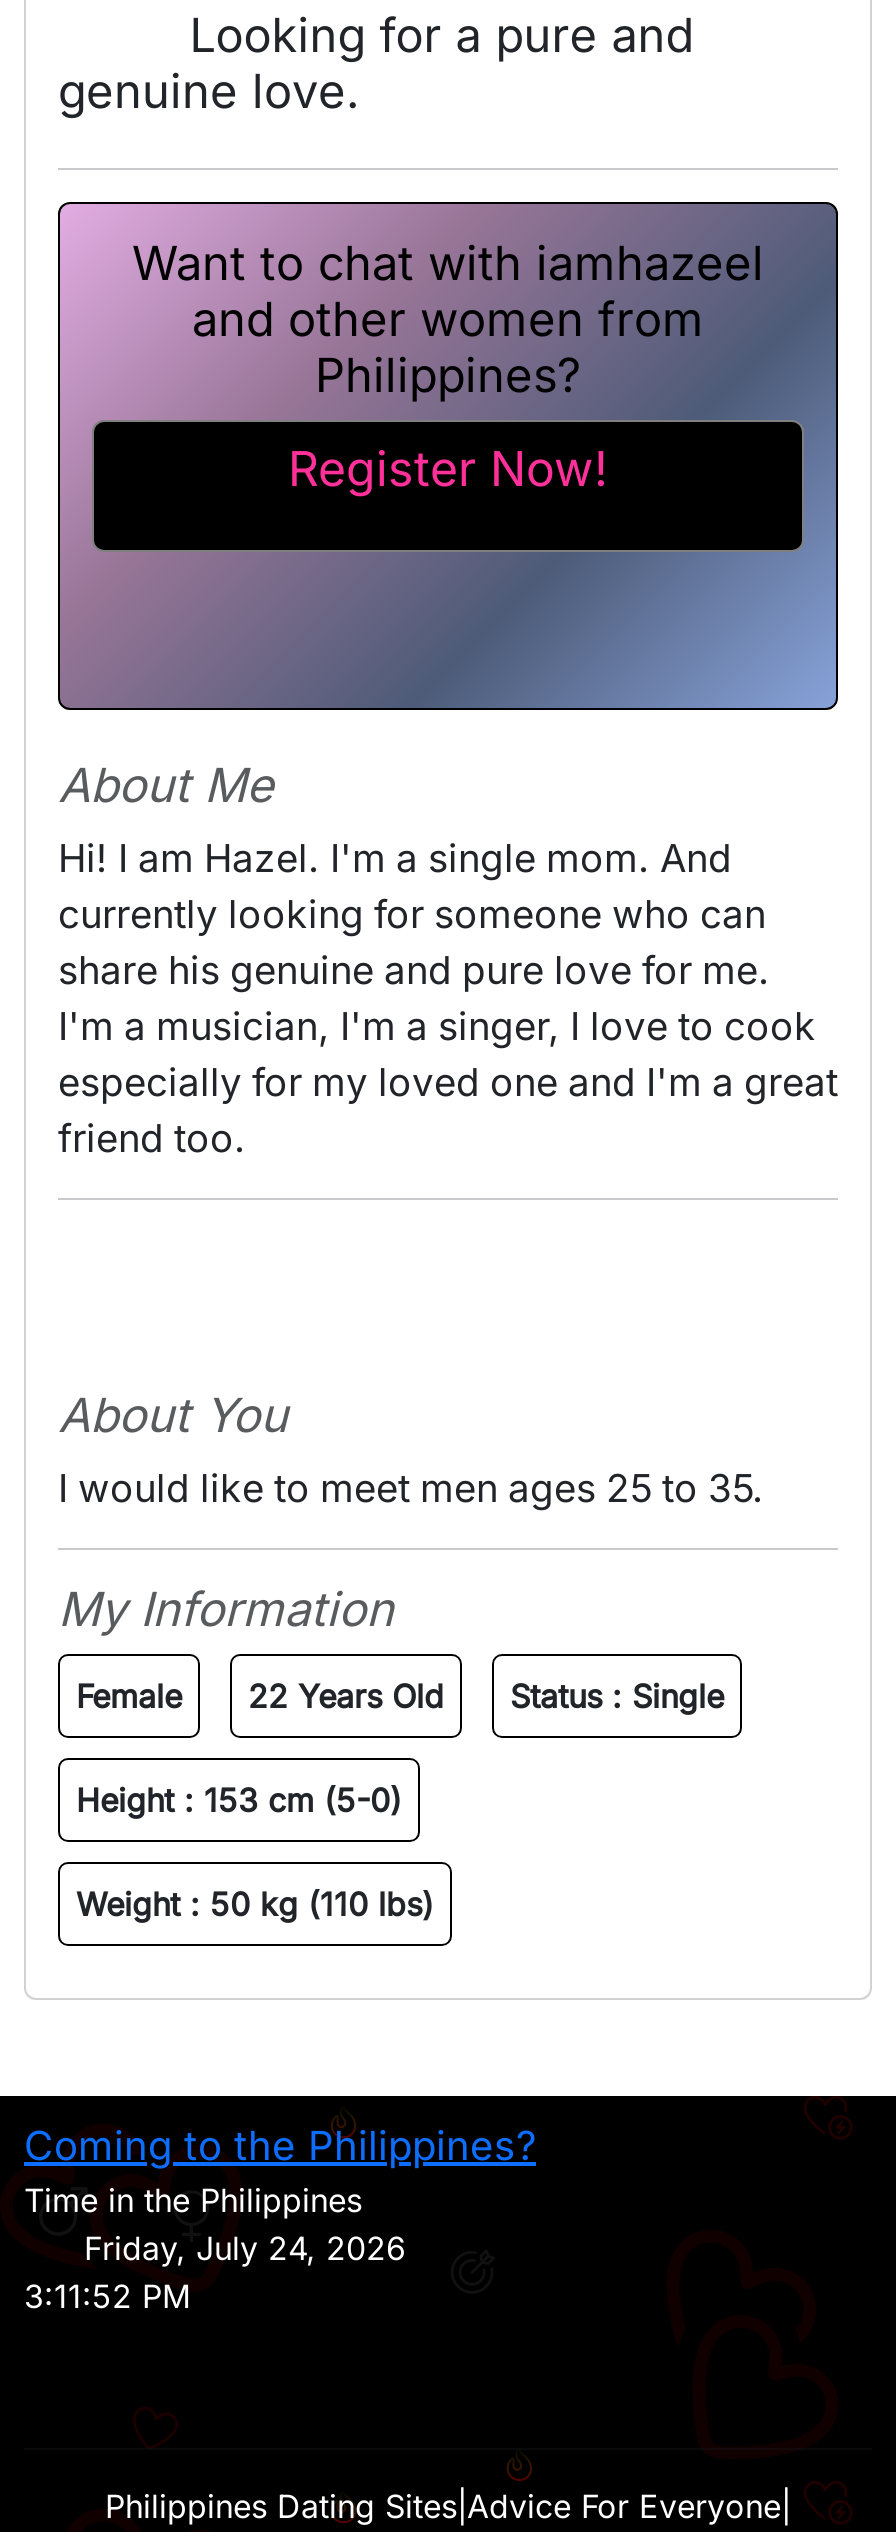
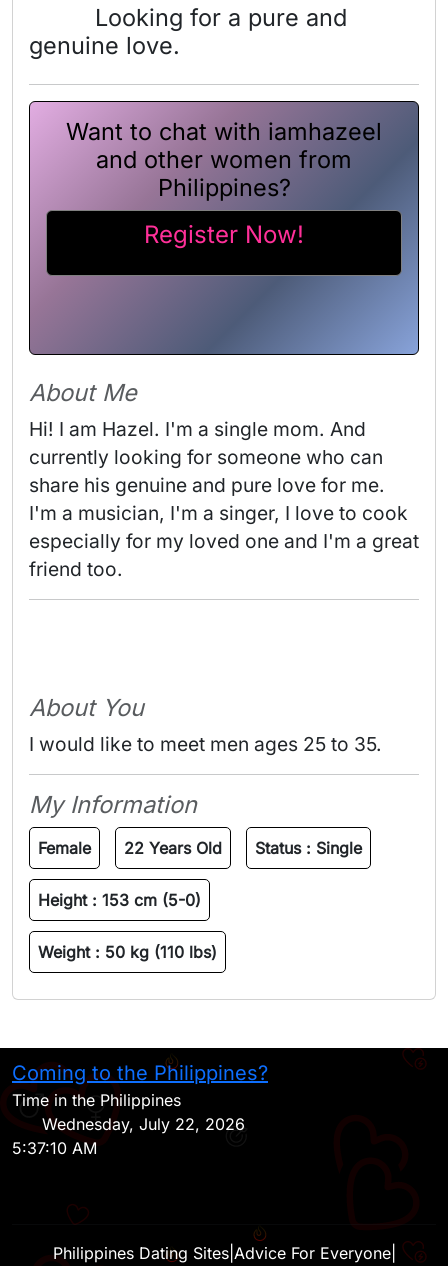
- Friday, July 24, 2026
- 3:11:52 PM
+ Wednesday, July 22, 2026
+ 5:37:10 AM
